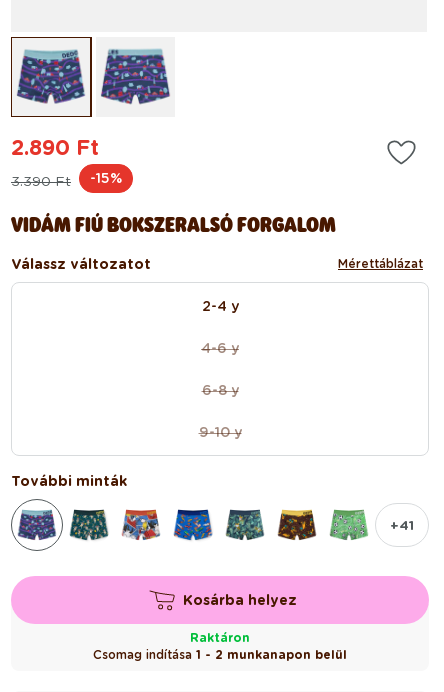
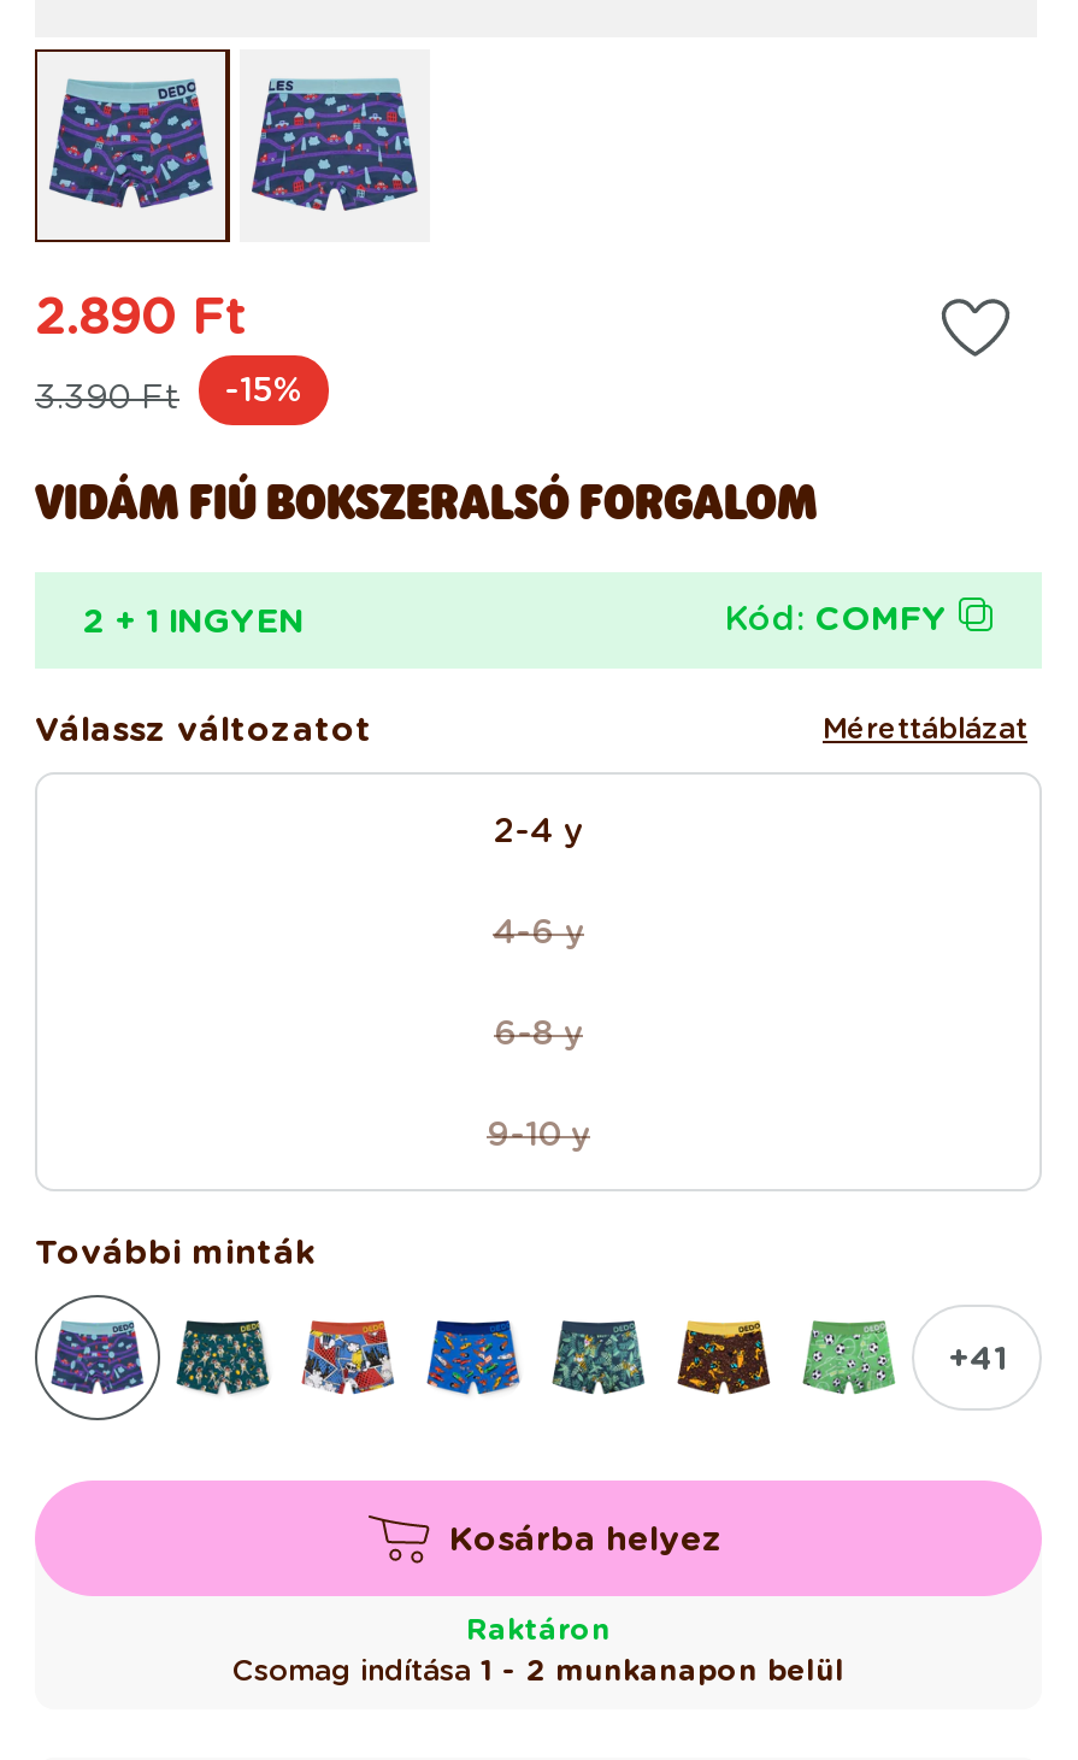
+ 2 + 1 INGYEN
+ Kód: COMFY
